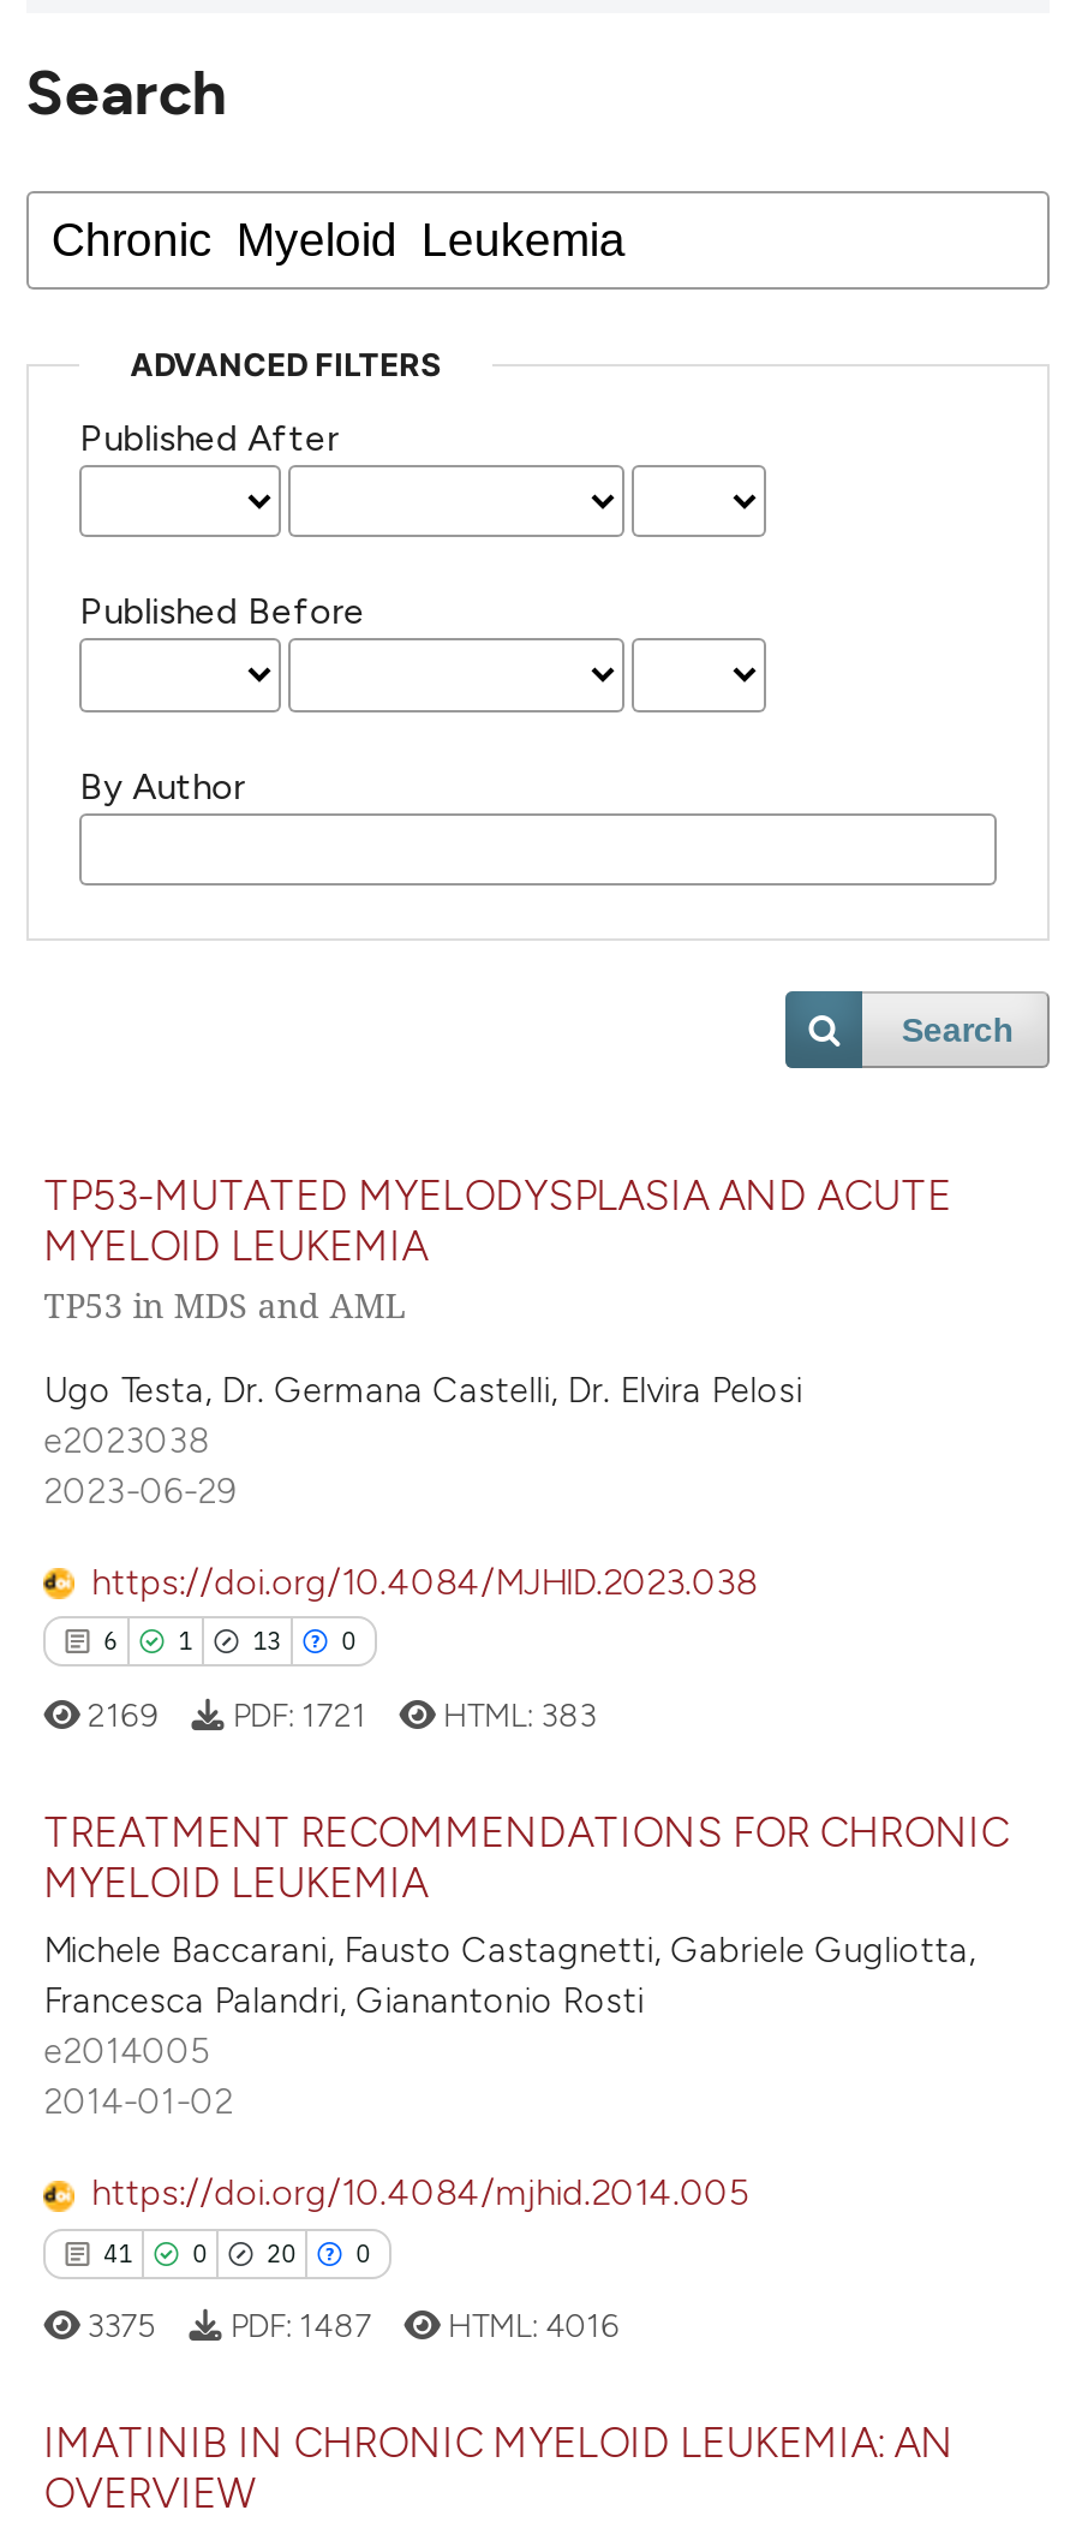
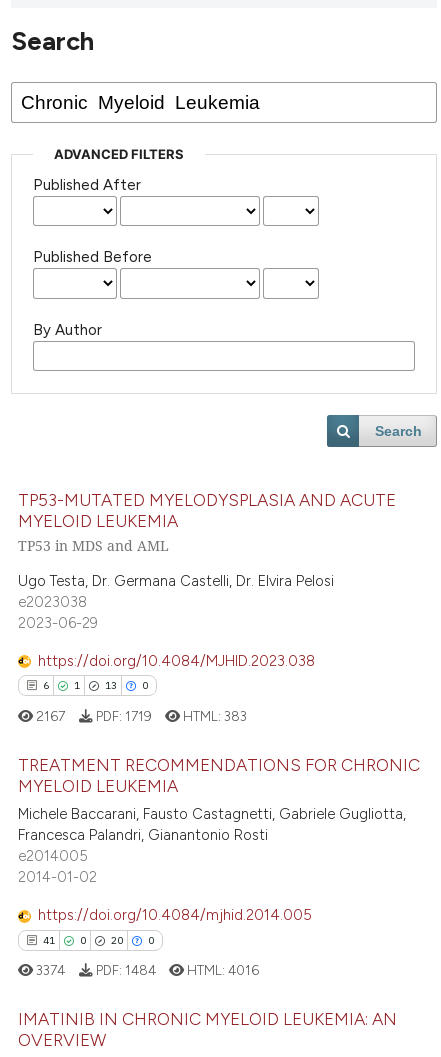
- 2169
+ 2167

- PDF: 1721
+ PDF: 1719

- 3375
+ 3374

- PDF: 1487
+ PDF: 1484
